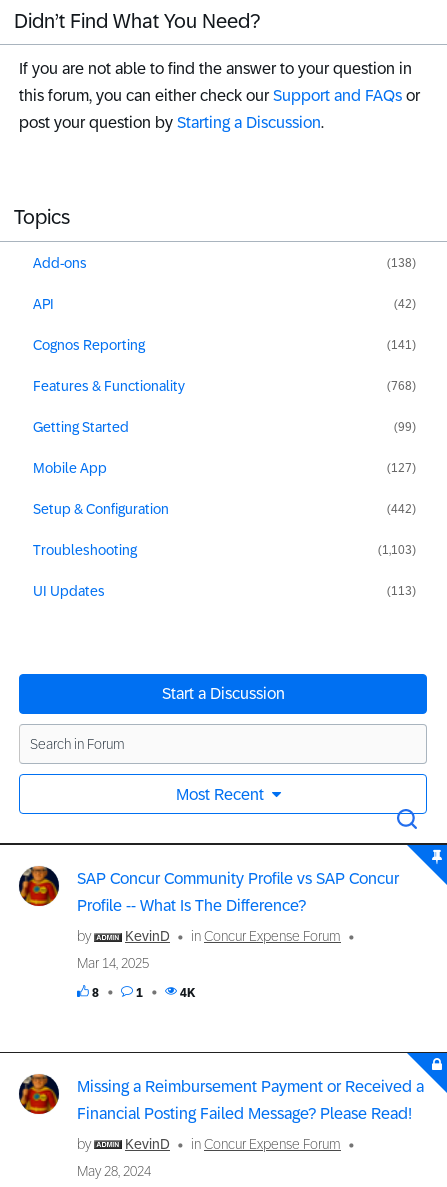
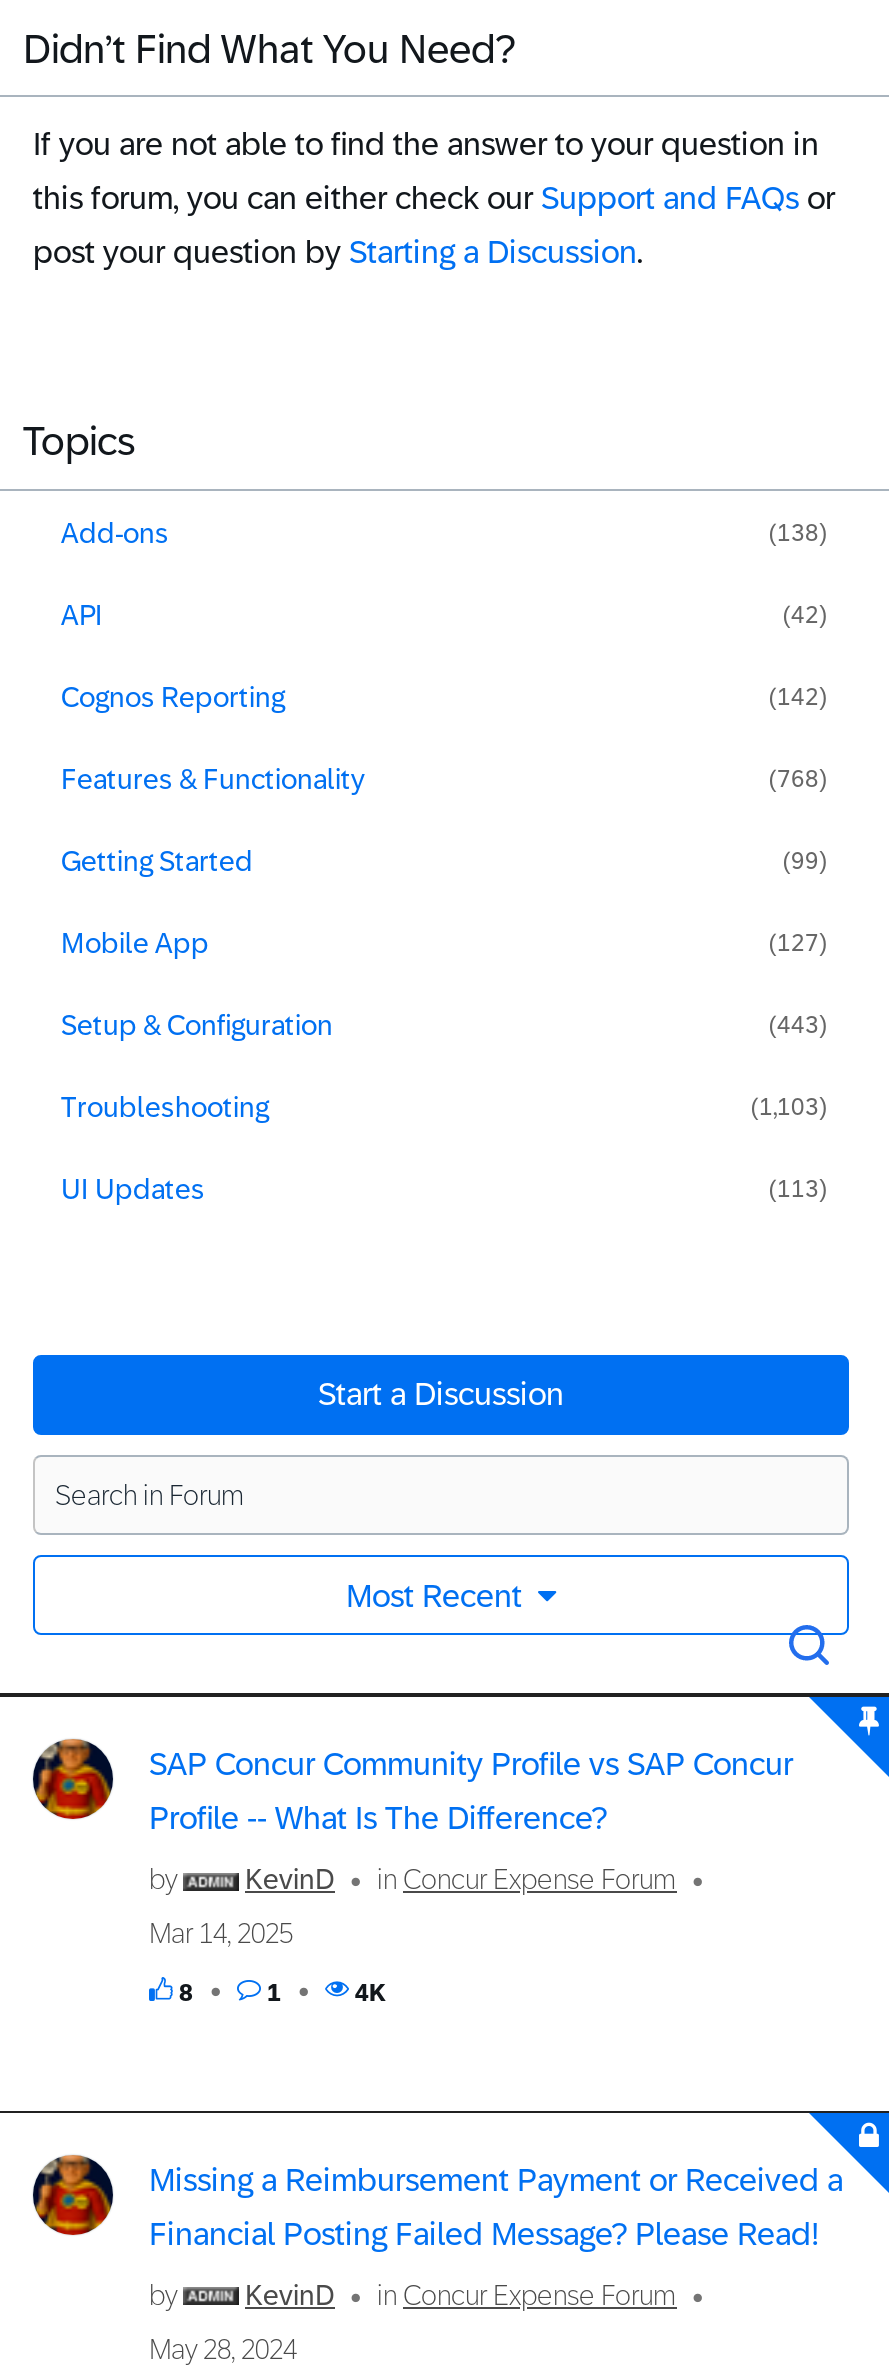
- (141)
+ (142)

- (442)
+ (443)
